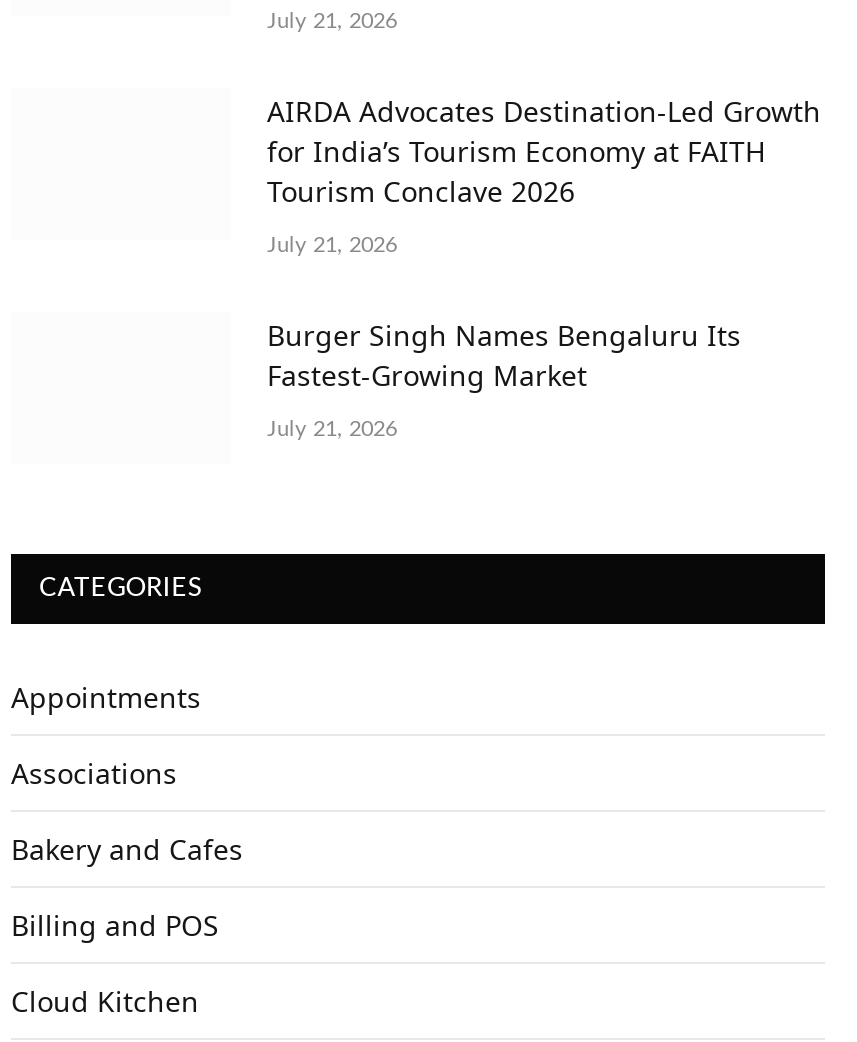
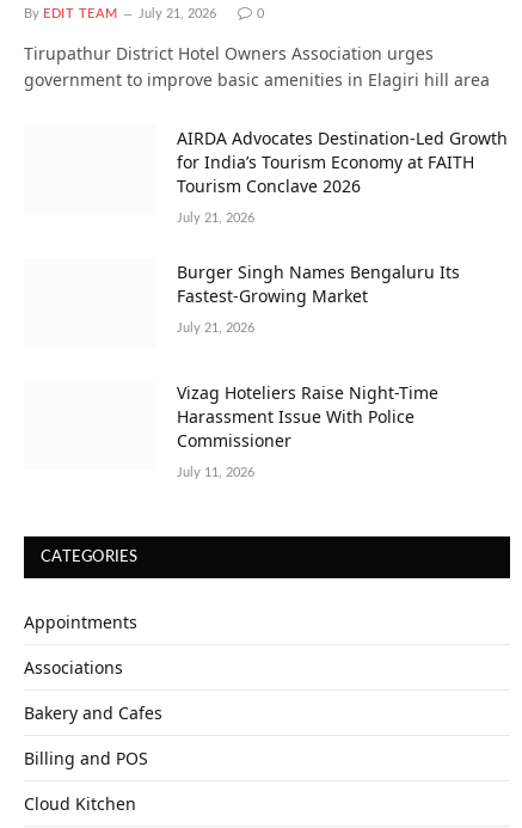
+ By EDIT TEAM

+ 0
+ Tirupathur District Hotel Owners Association urges
+ government to improve basic amenities in Elagiri hill area

+ Vizag Hoteliers Raise Night-Time
+ Harassment Issue With Police
+ Commissioner
+ July 11, 2026
